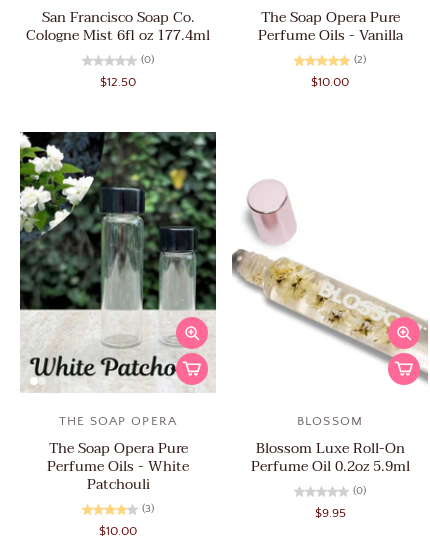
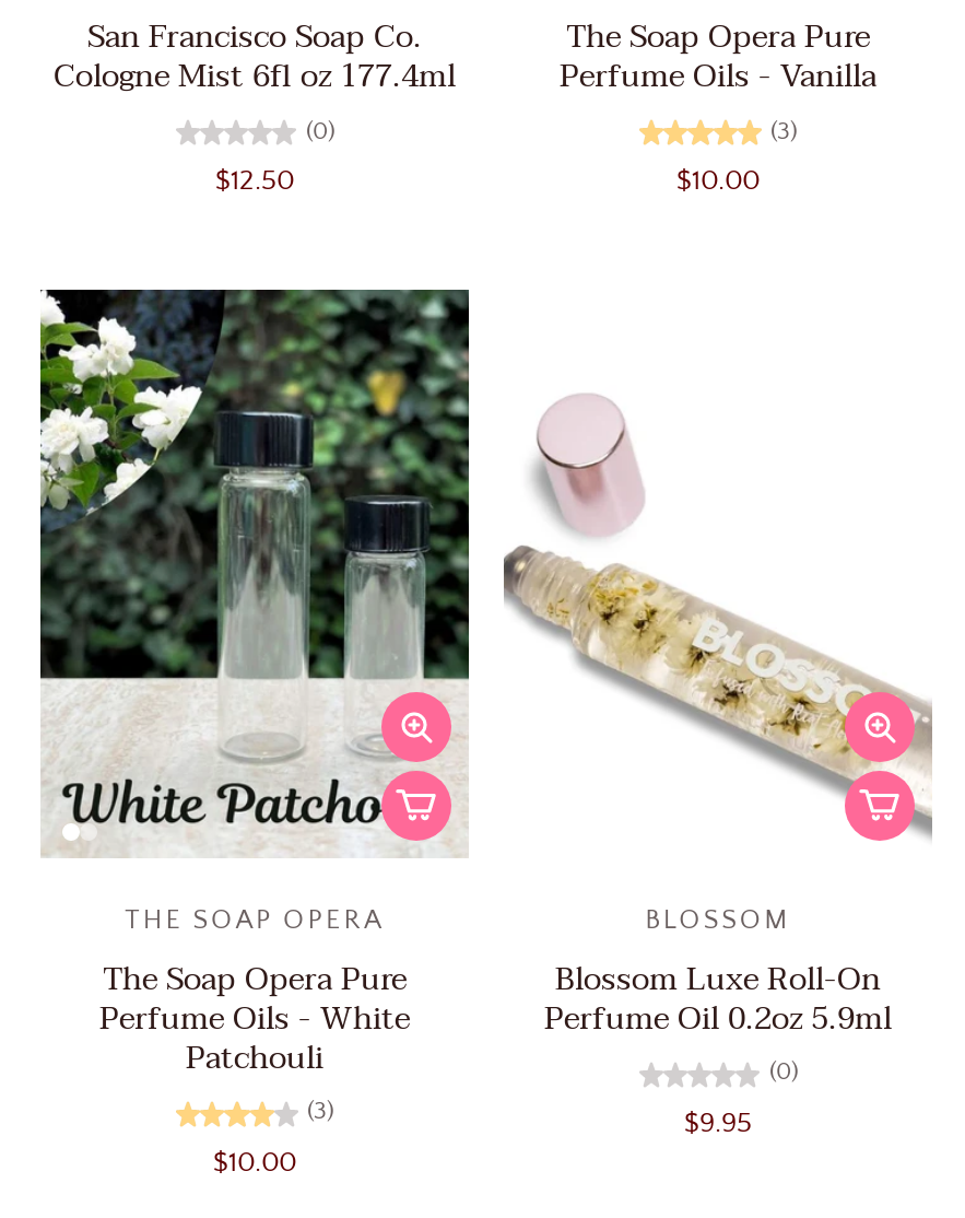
- (2)
+ (3)
